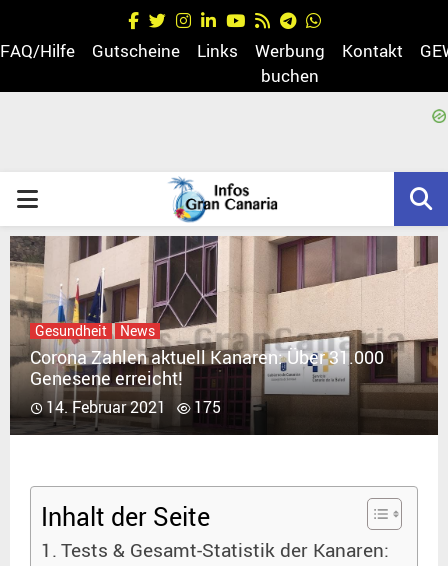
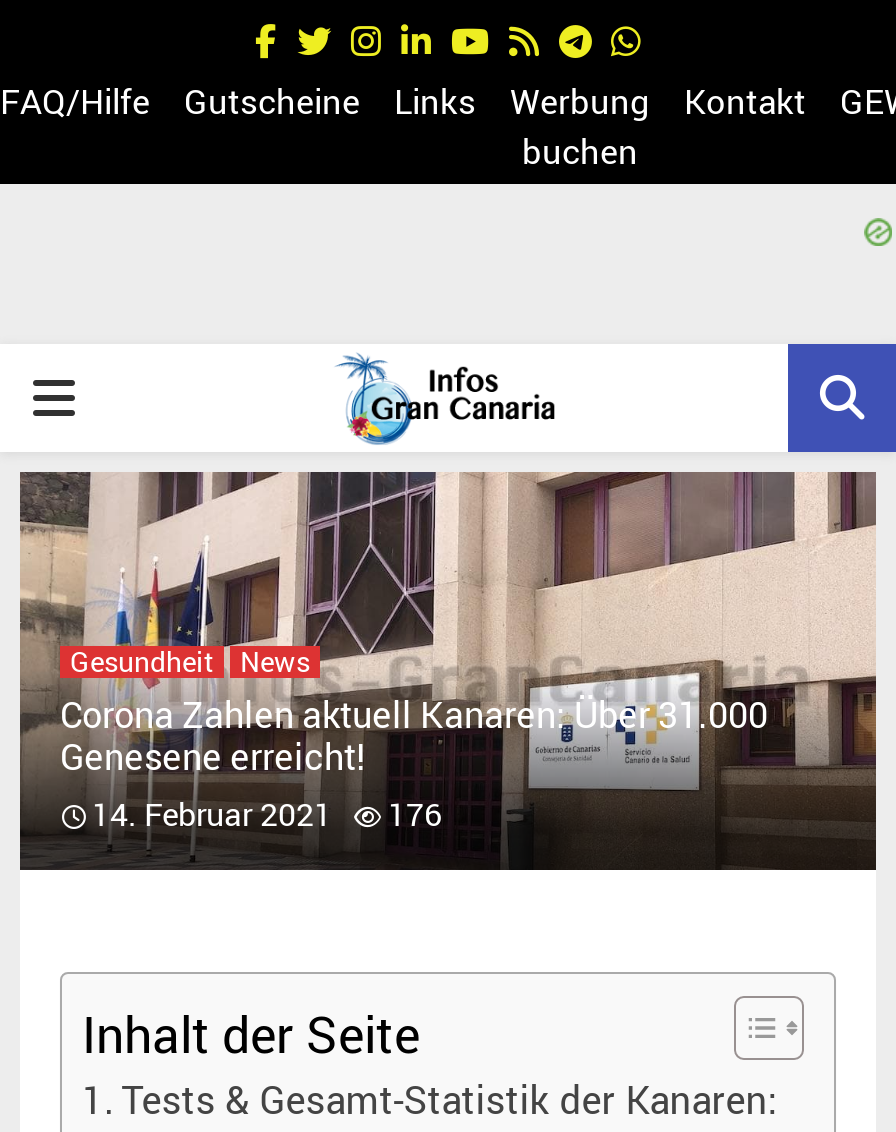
- 14. Februar 2021 175
+ 14. Februar 2021 176
